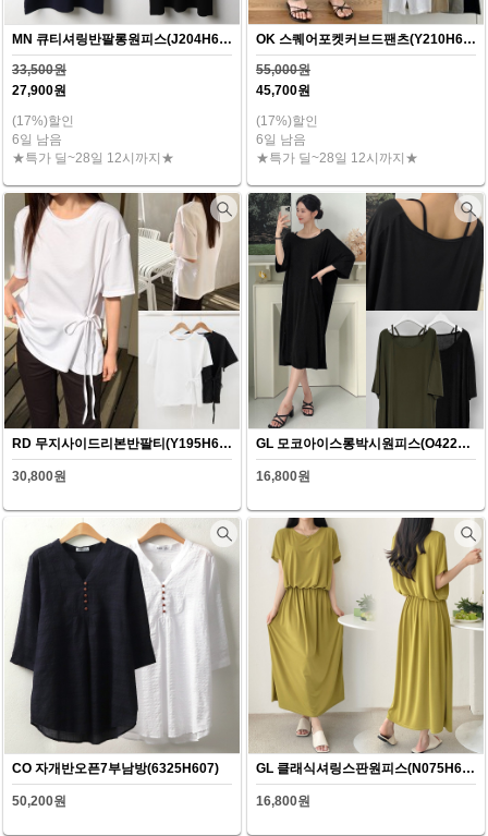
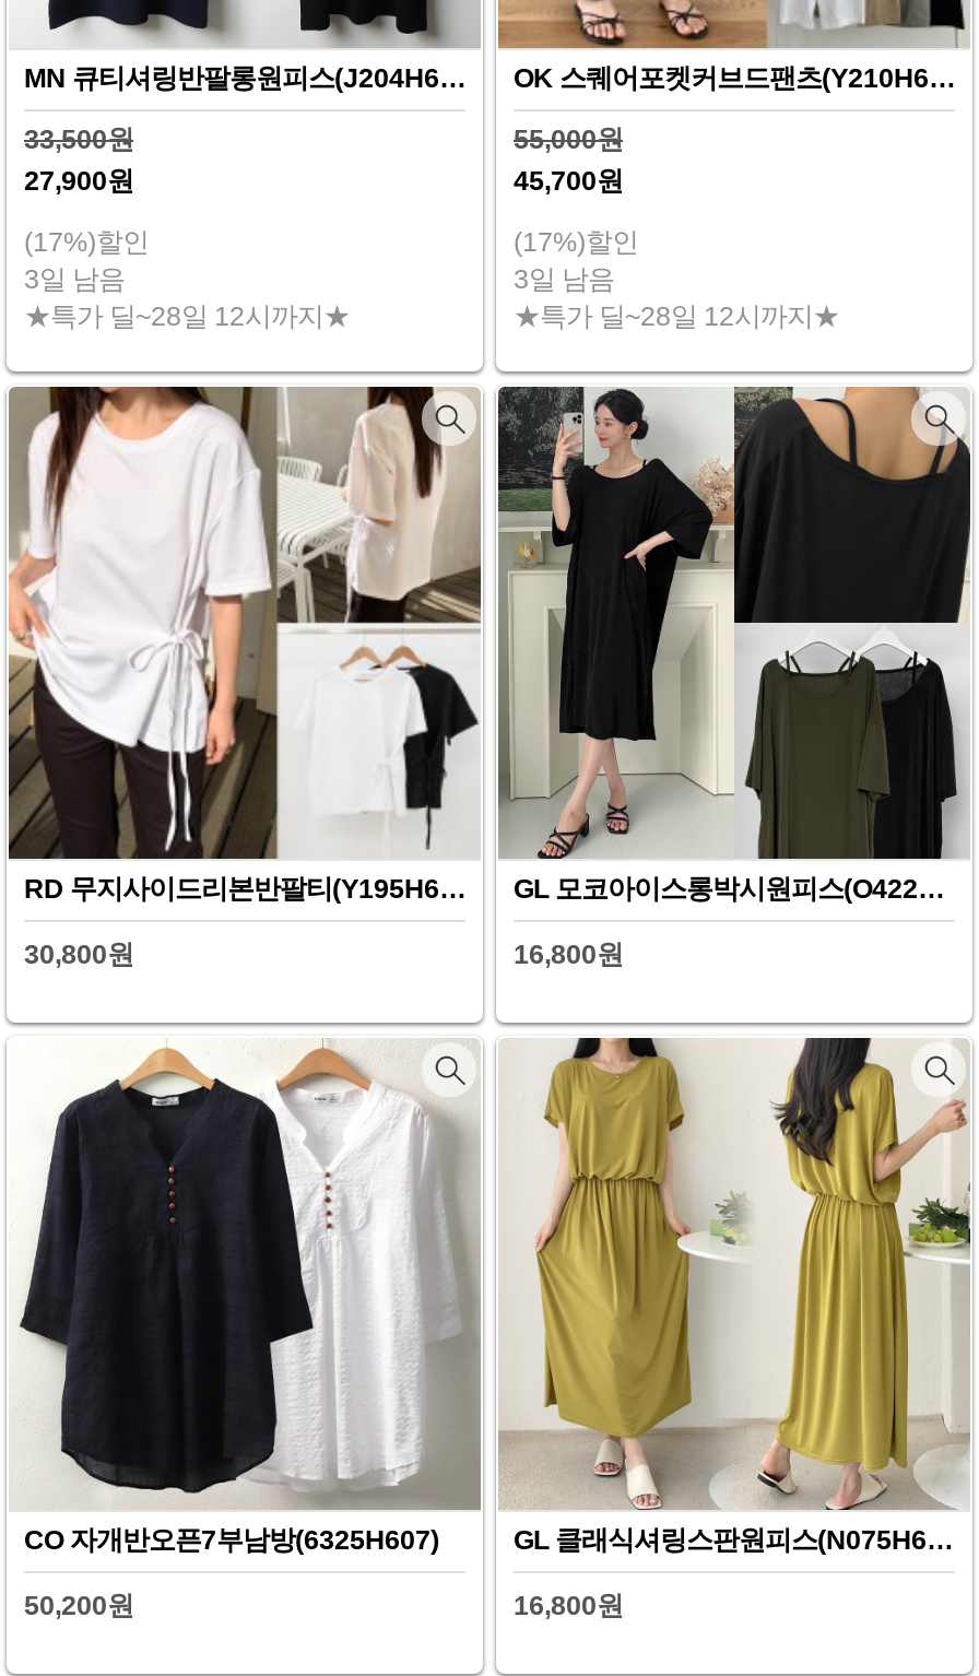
- 6일 남음
+ 3일 남음

- 6일 남음
+ 3일 남음
